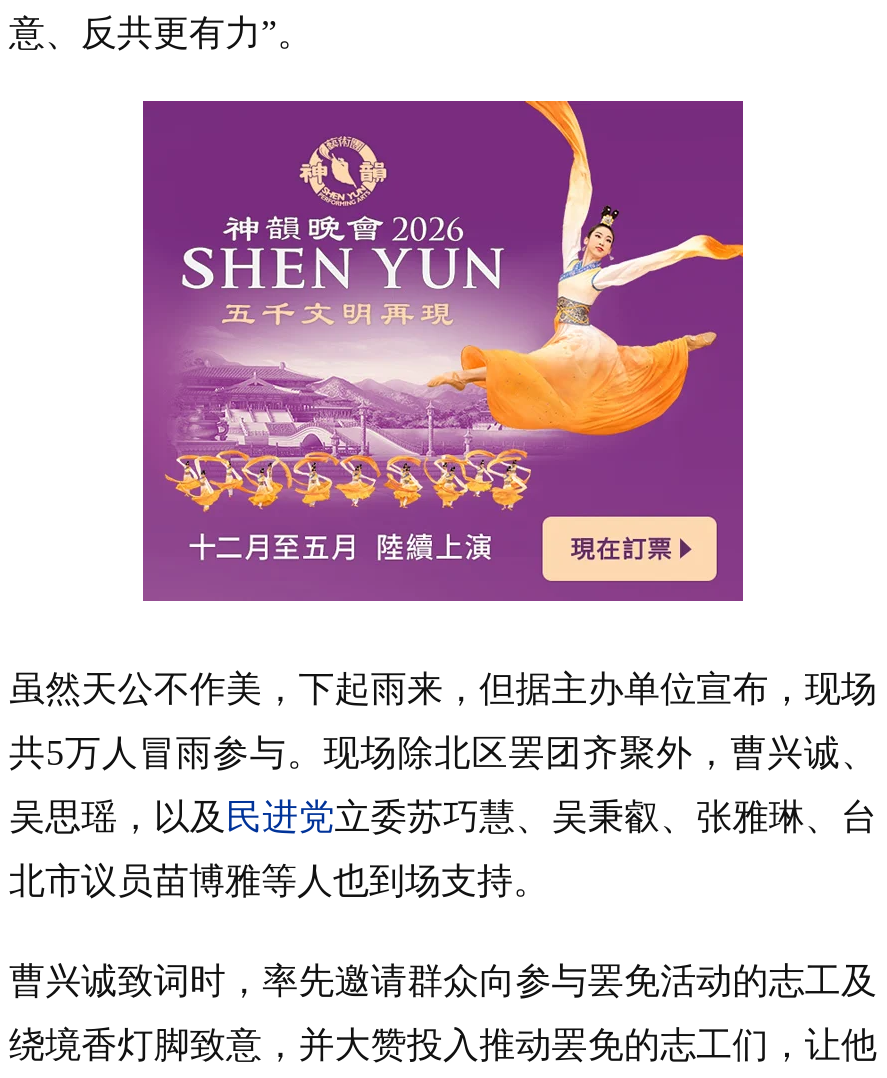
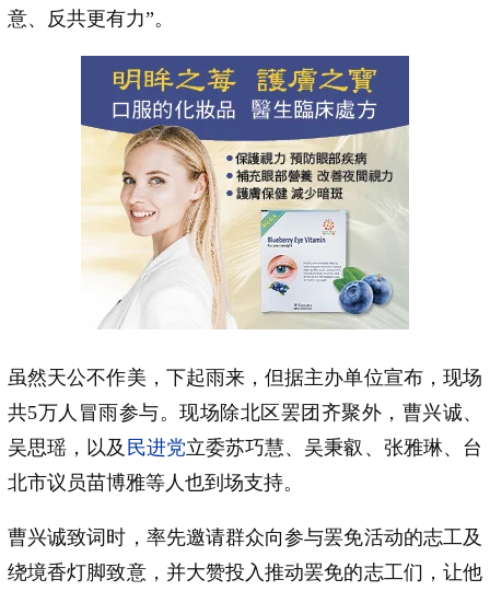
- [image]
+ [image]
